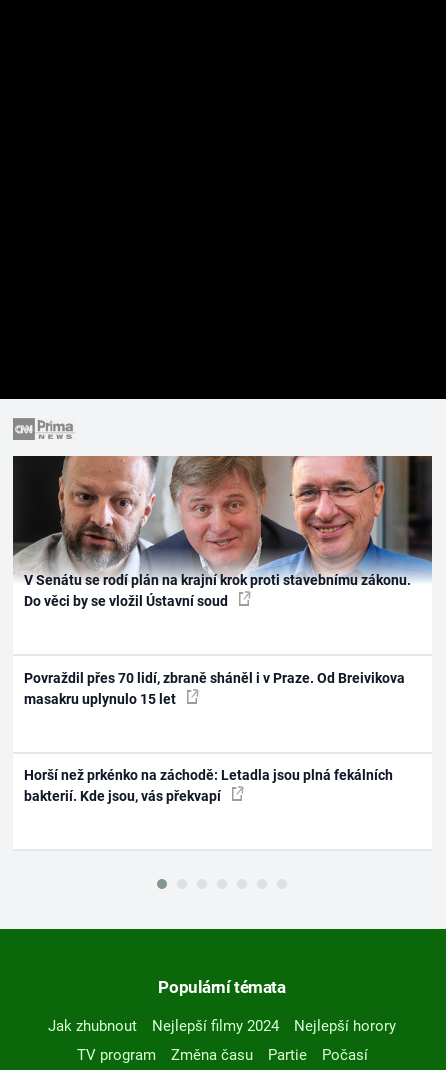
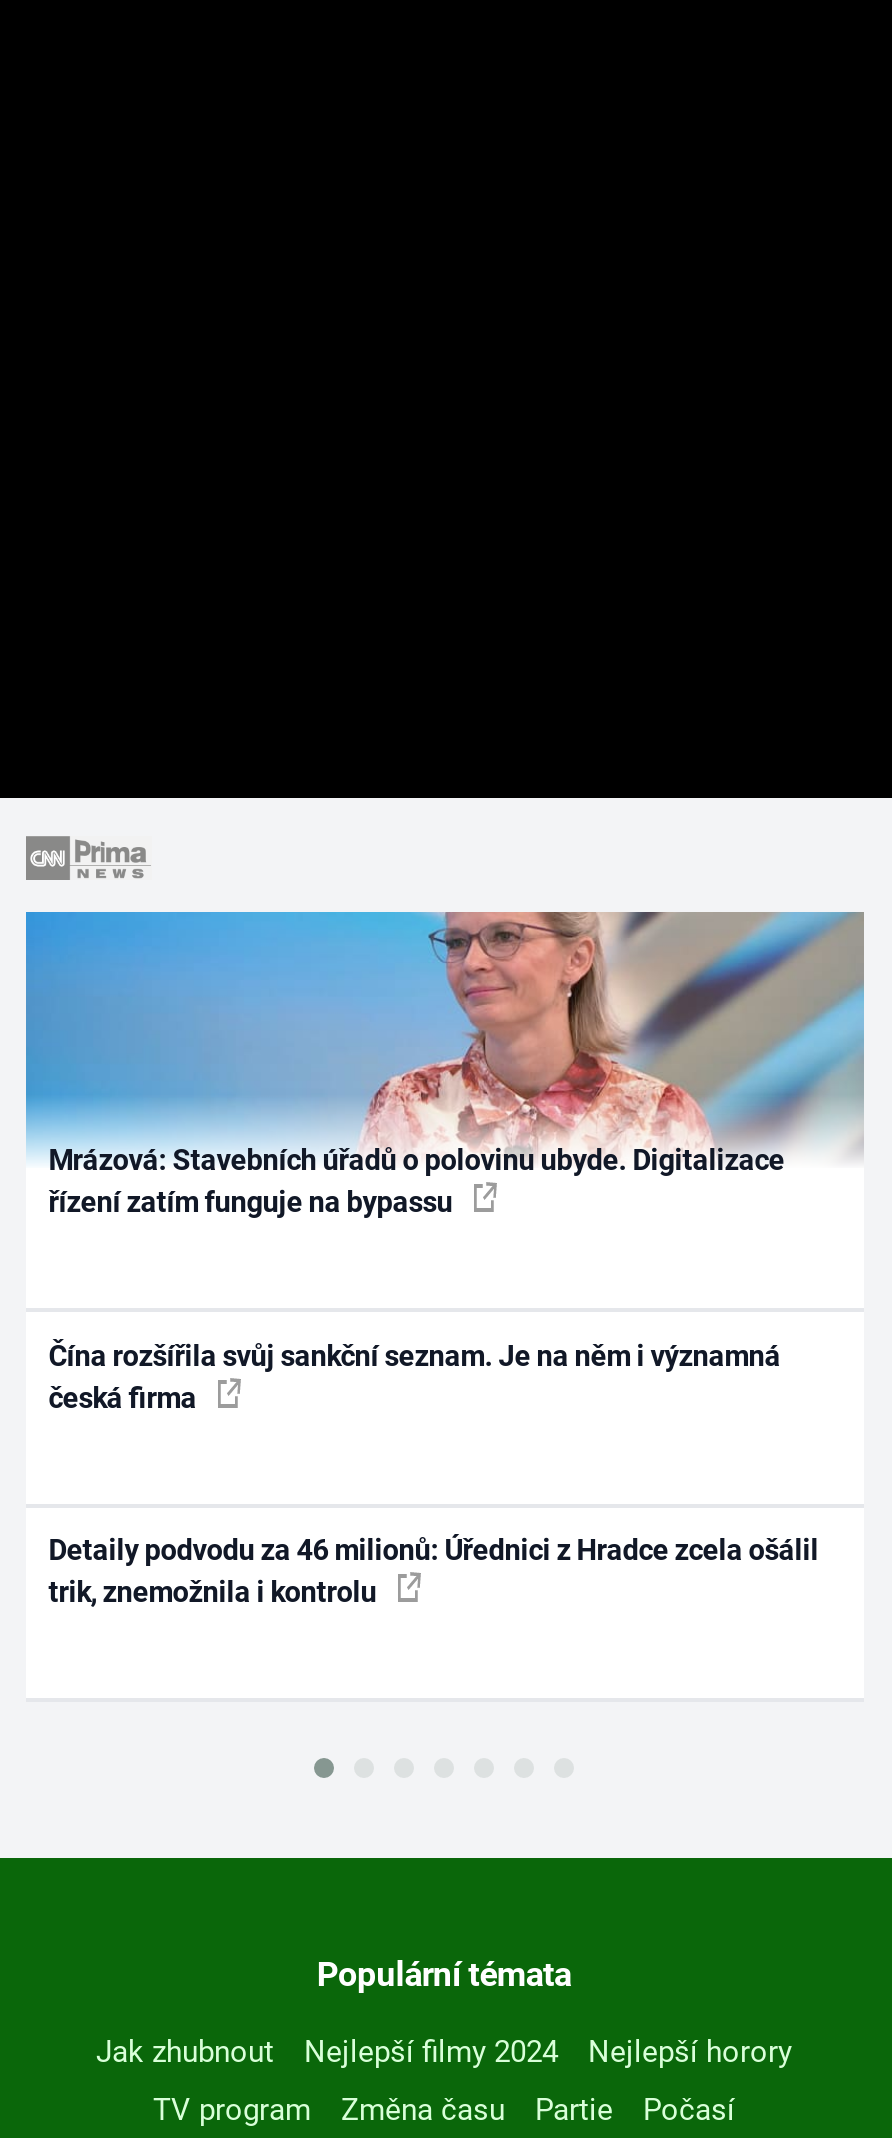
- [image]
- V Senátu se rodí plán na krajní krok proti stavebnímu zákonu.
- Do věci by se vložil Ústavní soud
+ [image]
+ Mrázová: Stavebních úřadů o polovinu ubyde. Digitalizace
+ řízení zatím funguje na bypassu

- Povraždil přes 70 lidí, zbraně sháněl i v Praze. Od Breivikova
- masakru uplynulo 15 let
+ Čína rozšířila svůj sankční seznam. Je na něm i významná
+ česká firma

- Horší než prkénko na záchodě: Letadla jsou plná fekálních
- bakterií. Kde jsou, vás překvapí
+ Detaily podvodu za 46 milionů: Úřednici z Hradce zcela ošálil
+ trik, znemožnila i kontrolu
